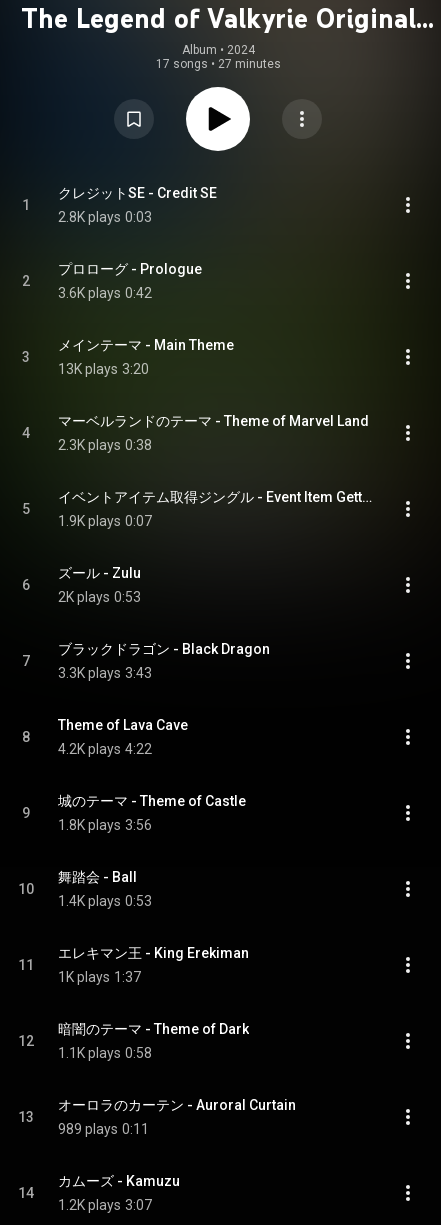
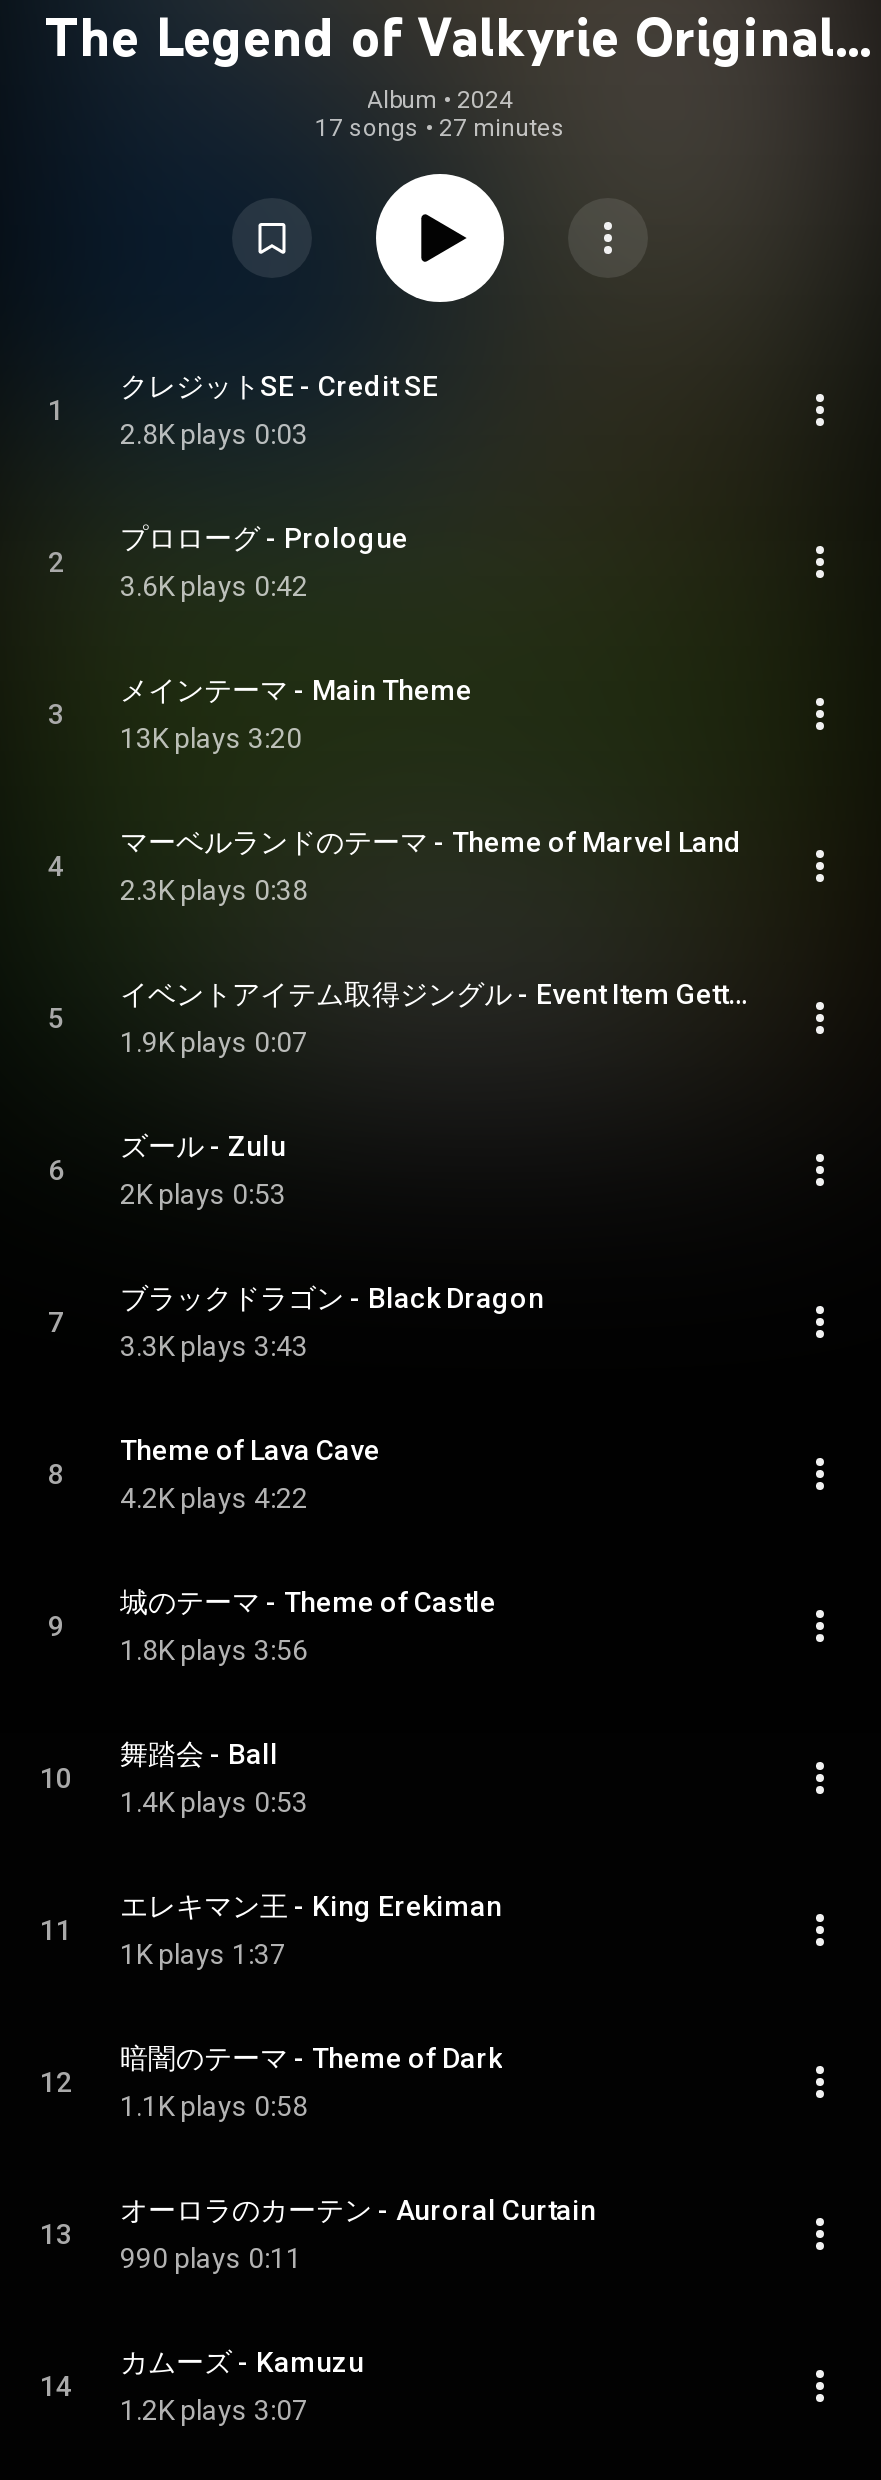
- 989 plays 0:11
+ 990 plays 0:11
